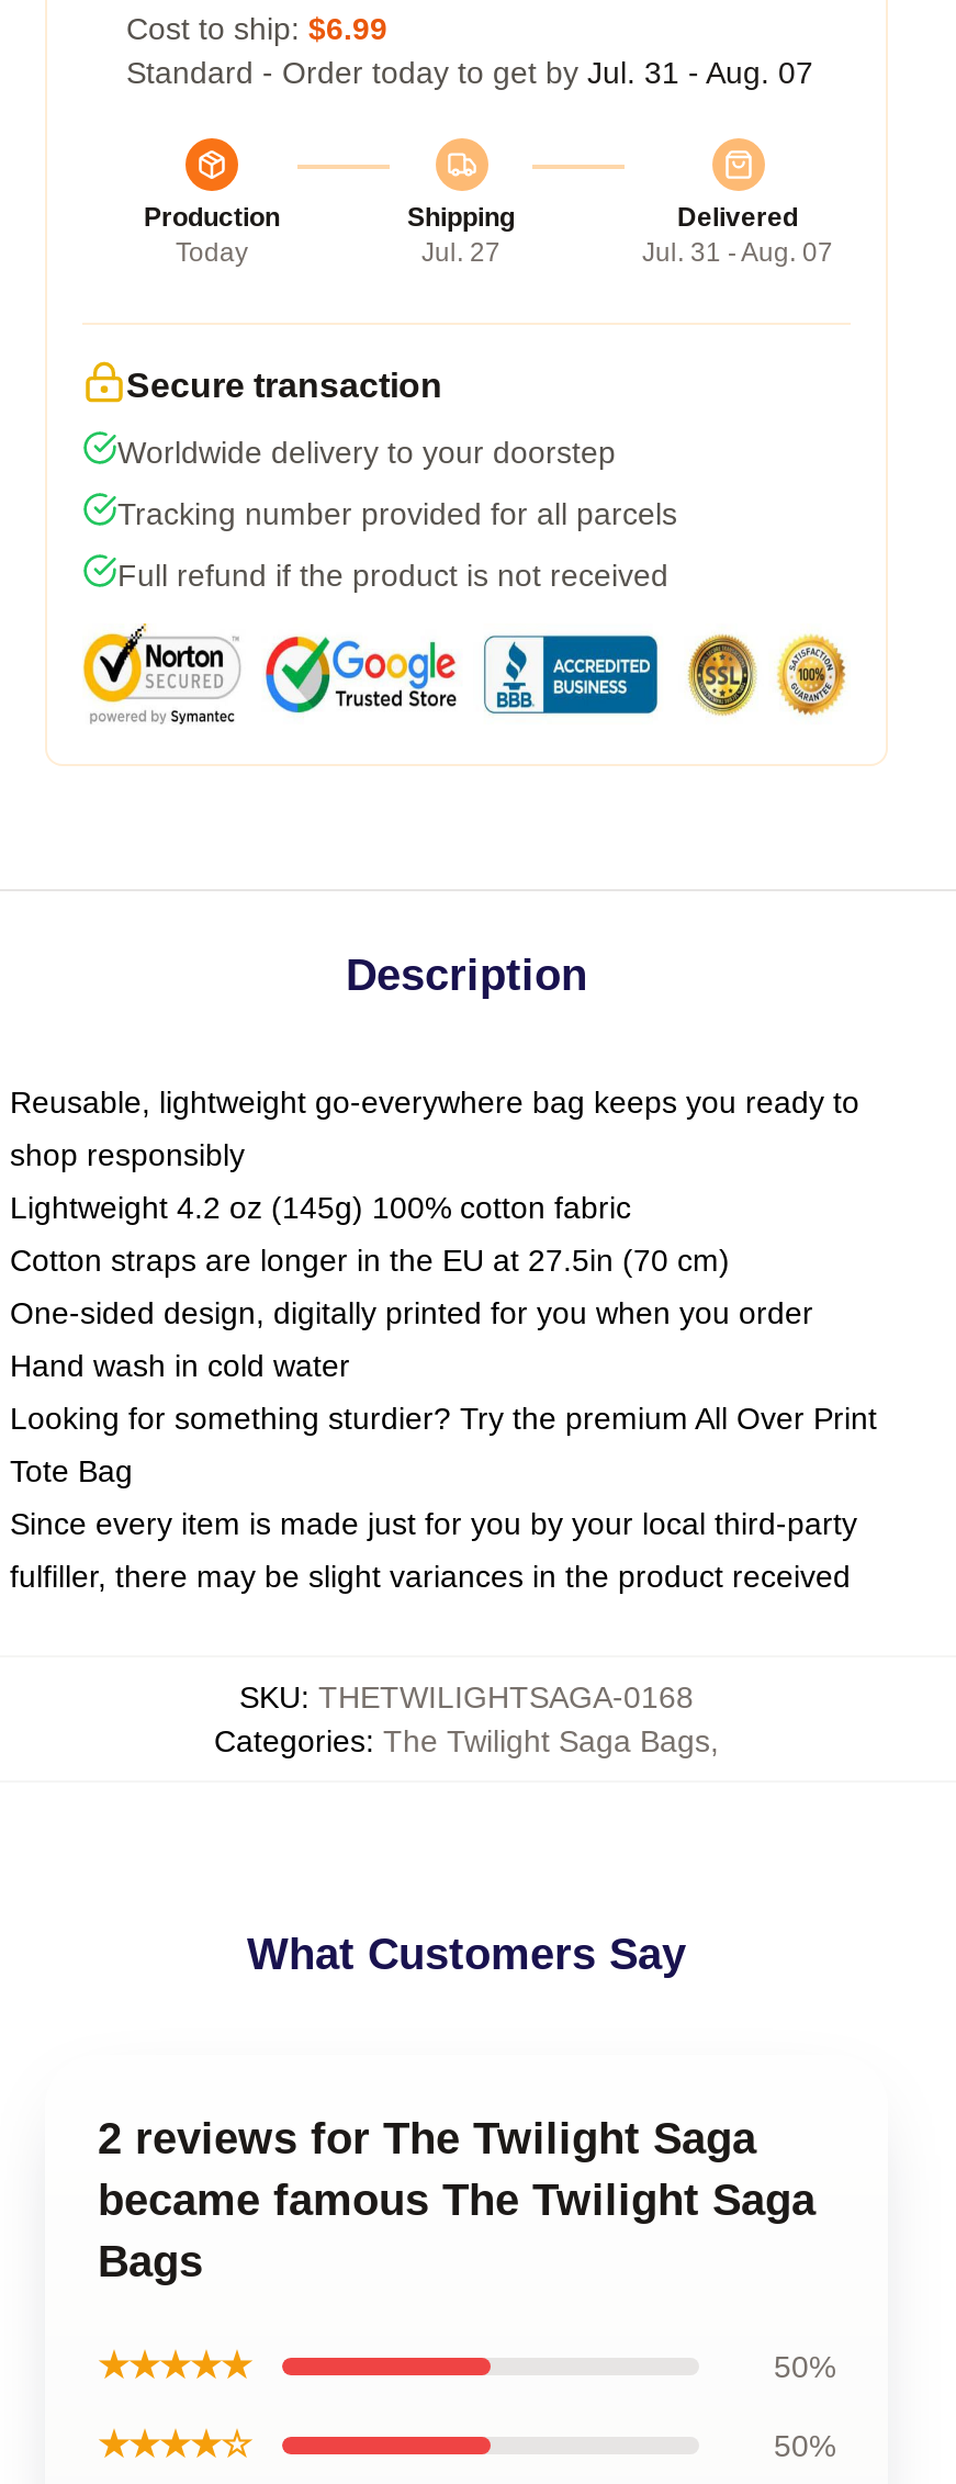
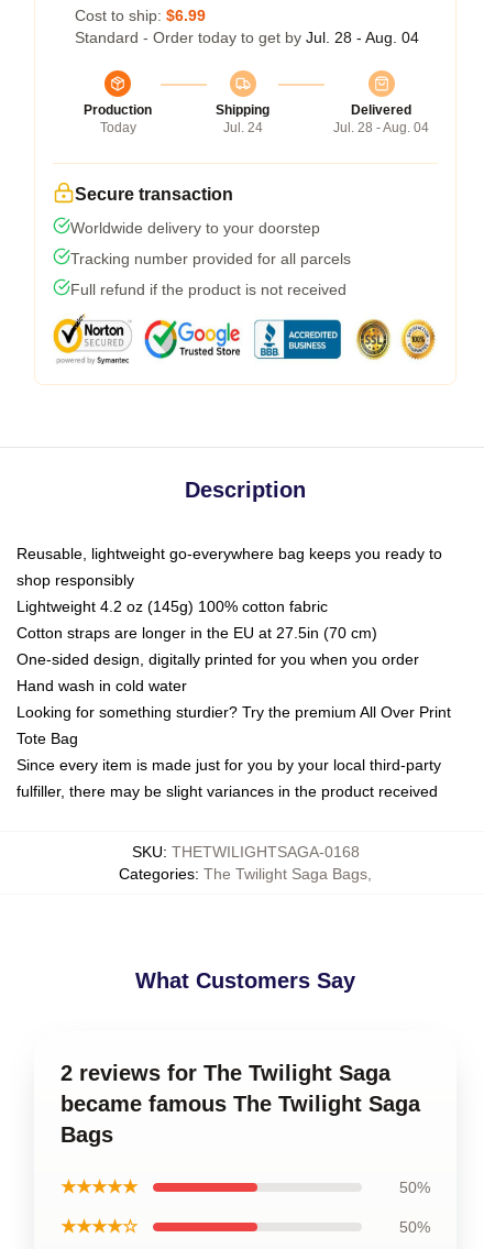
- Standard - Order today to get by Jul. 31 - Aug. 07
+ Standard - Order today to get by Jul. 28 - Aug. 04

- Jul. 27
+ Jul. 24

- Jul. 31 - Aug. 07
+ Jul. 28 - Aug. 04
